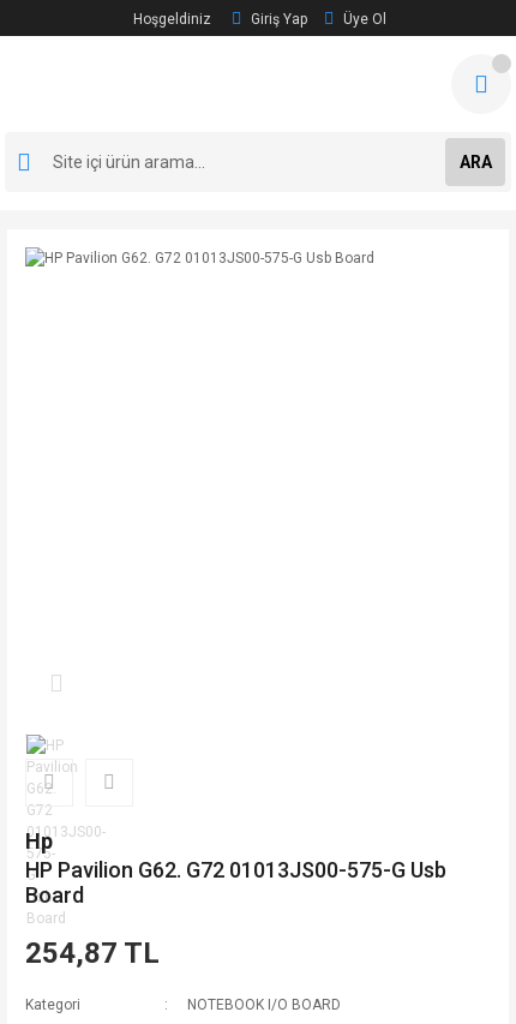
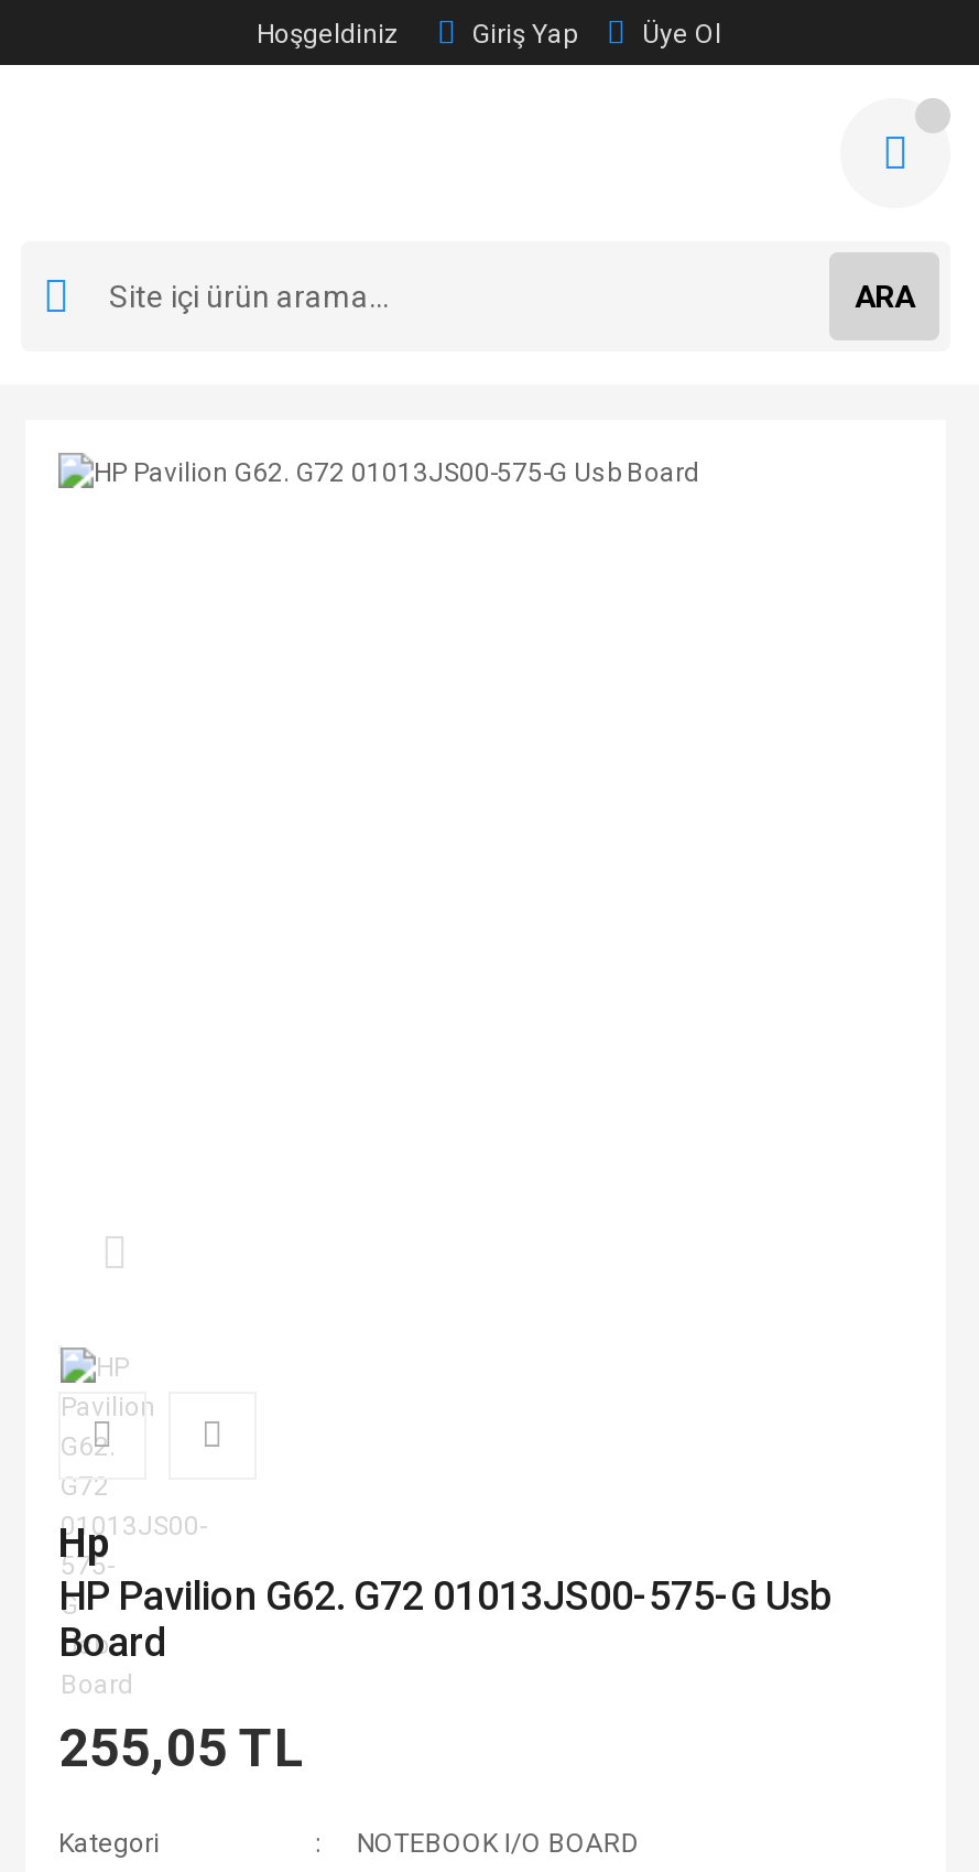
- 254,87 TL
+ 255,05 TL
